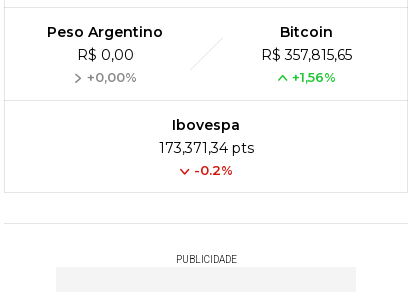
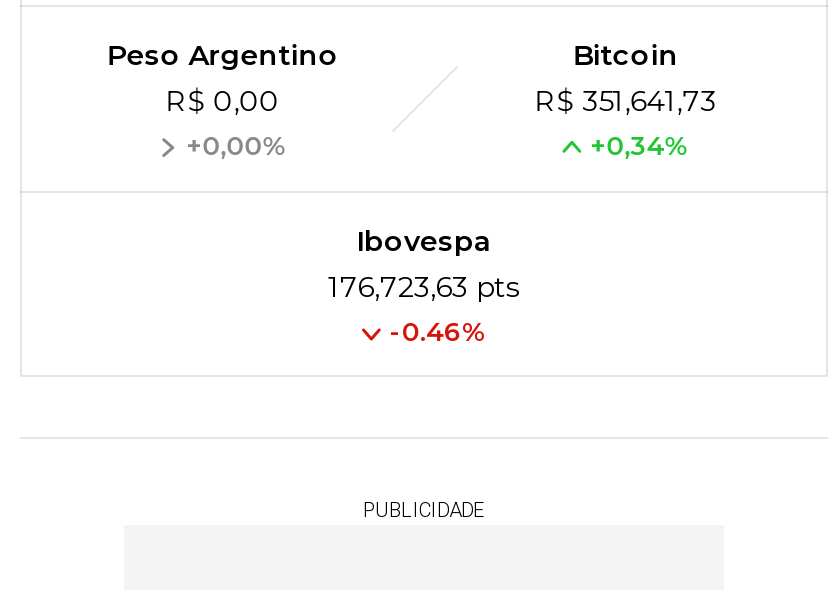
- R$ 357,815,65
+ R$ 351,641,73

- +1,56%
+ +0,34%

- 173,371,34 pts
+ 176,723,63 pts

- -0.2%
+ -0.46%
